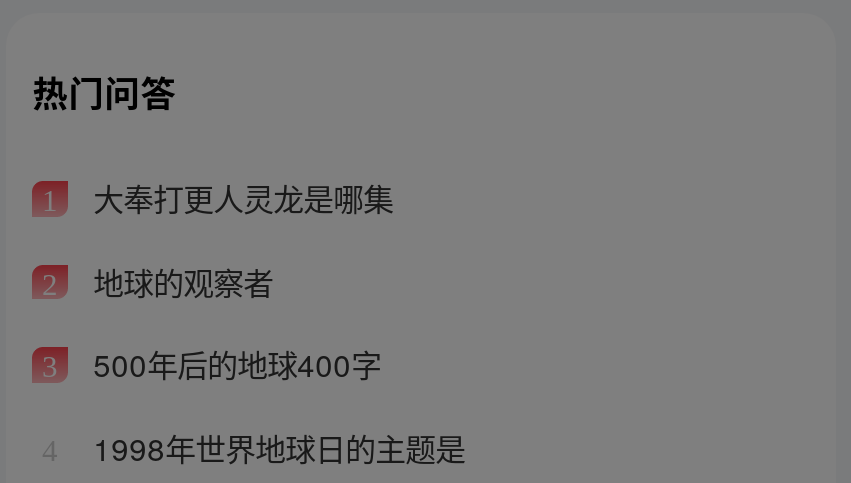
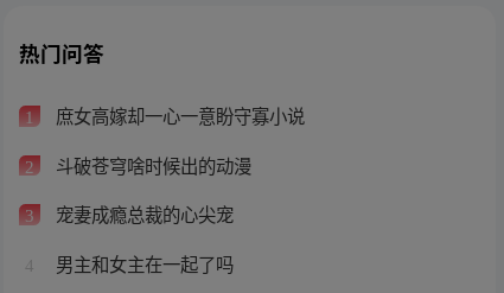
- 大奉打更人灵龙是哪集
+ 庶女高嫁却一心一意盼守寡小说

- 地球的观察者
+ 斗破苍穹啥时候出的动漫

- 500年后的地球400字
+ 宠妻成瘾总裁的心尖宠

- 1998年世界地球日的主题是
+ 男主和女主在一起了吗
